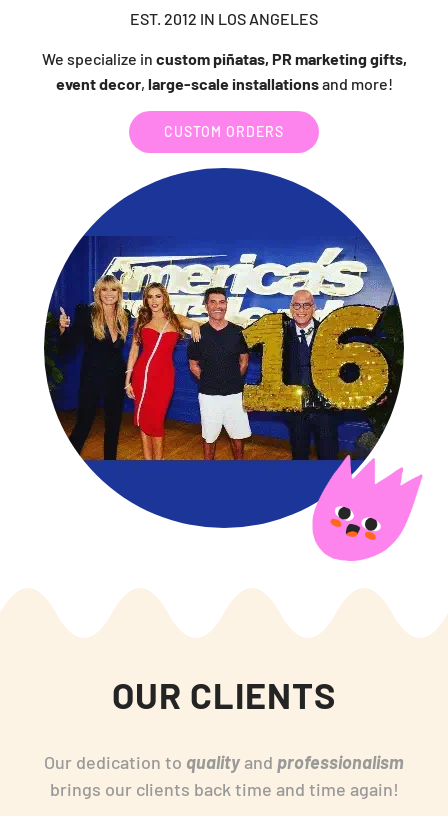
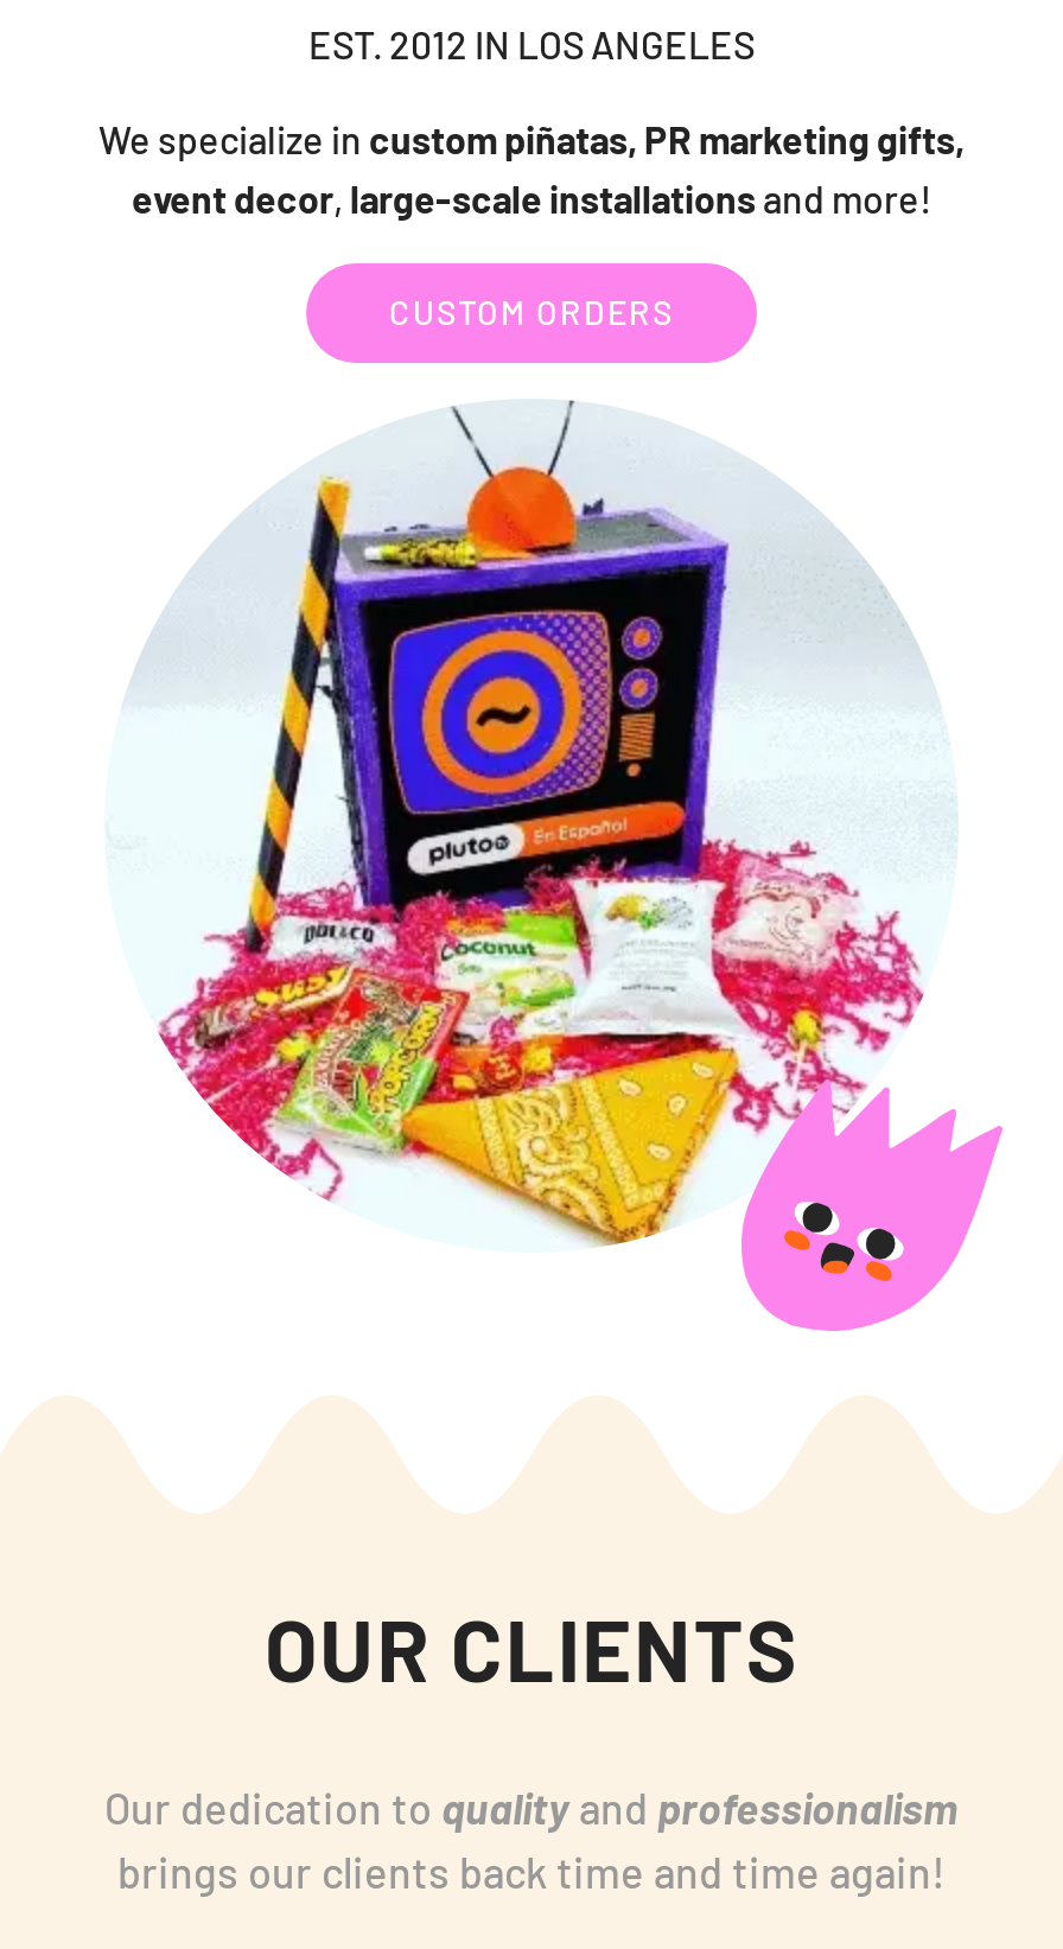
- [image]
+ [image]
